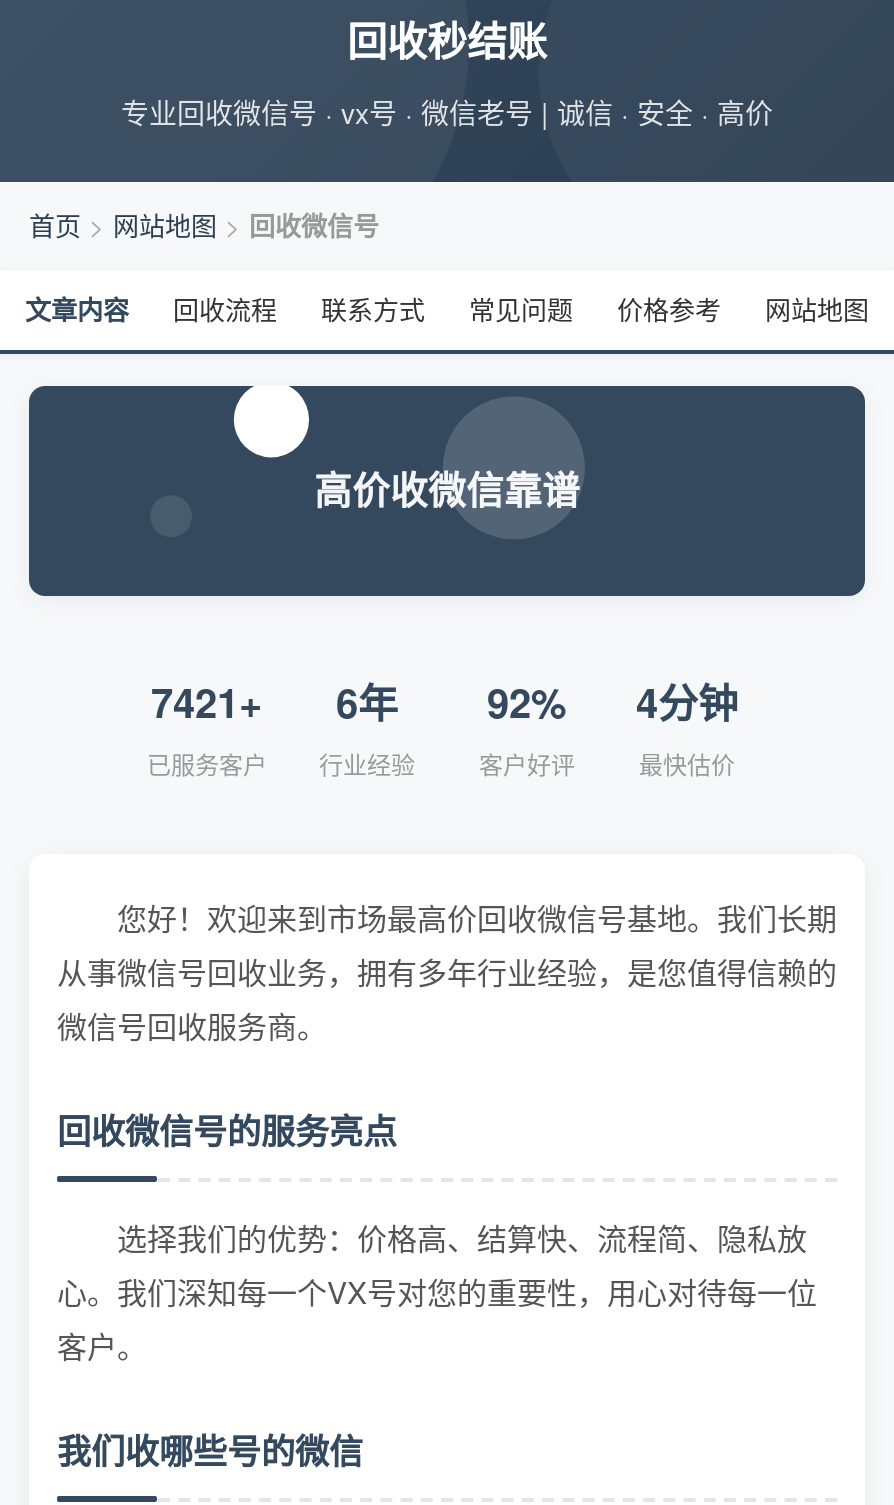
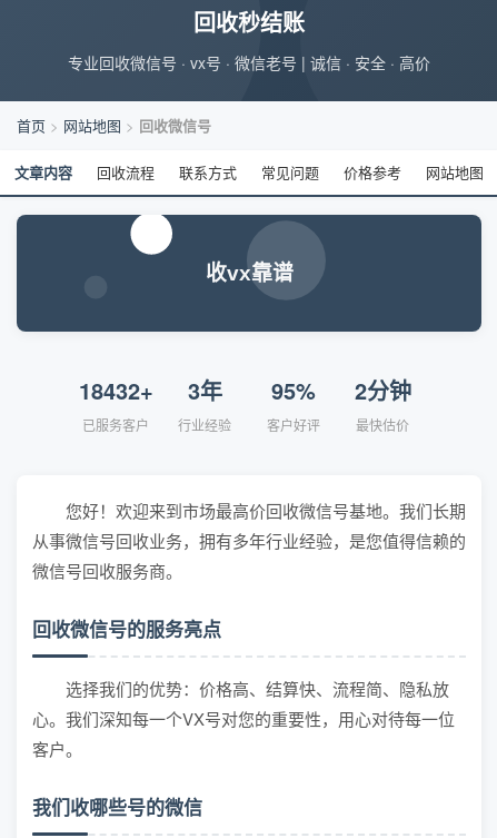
- 高价收微信靠谱
+ 收vx靠谱

- 7421+
+ 18432+

- 6年
+ 3年

- 92%
+ 95%

- 4分钟
+ 2分钟
